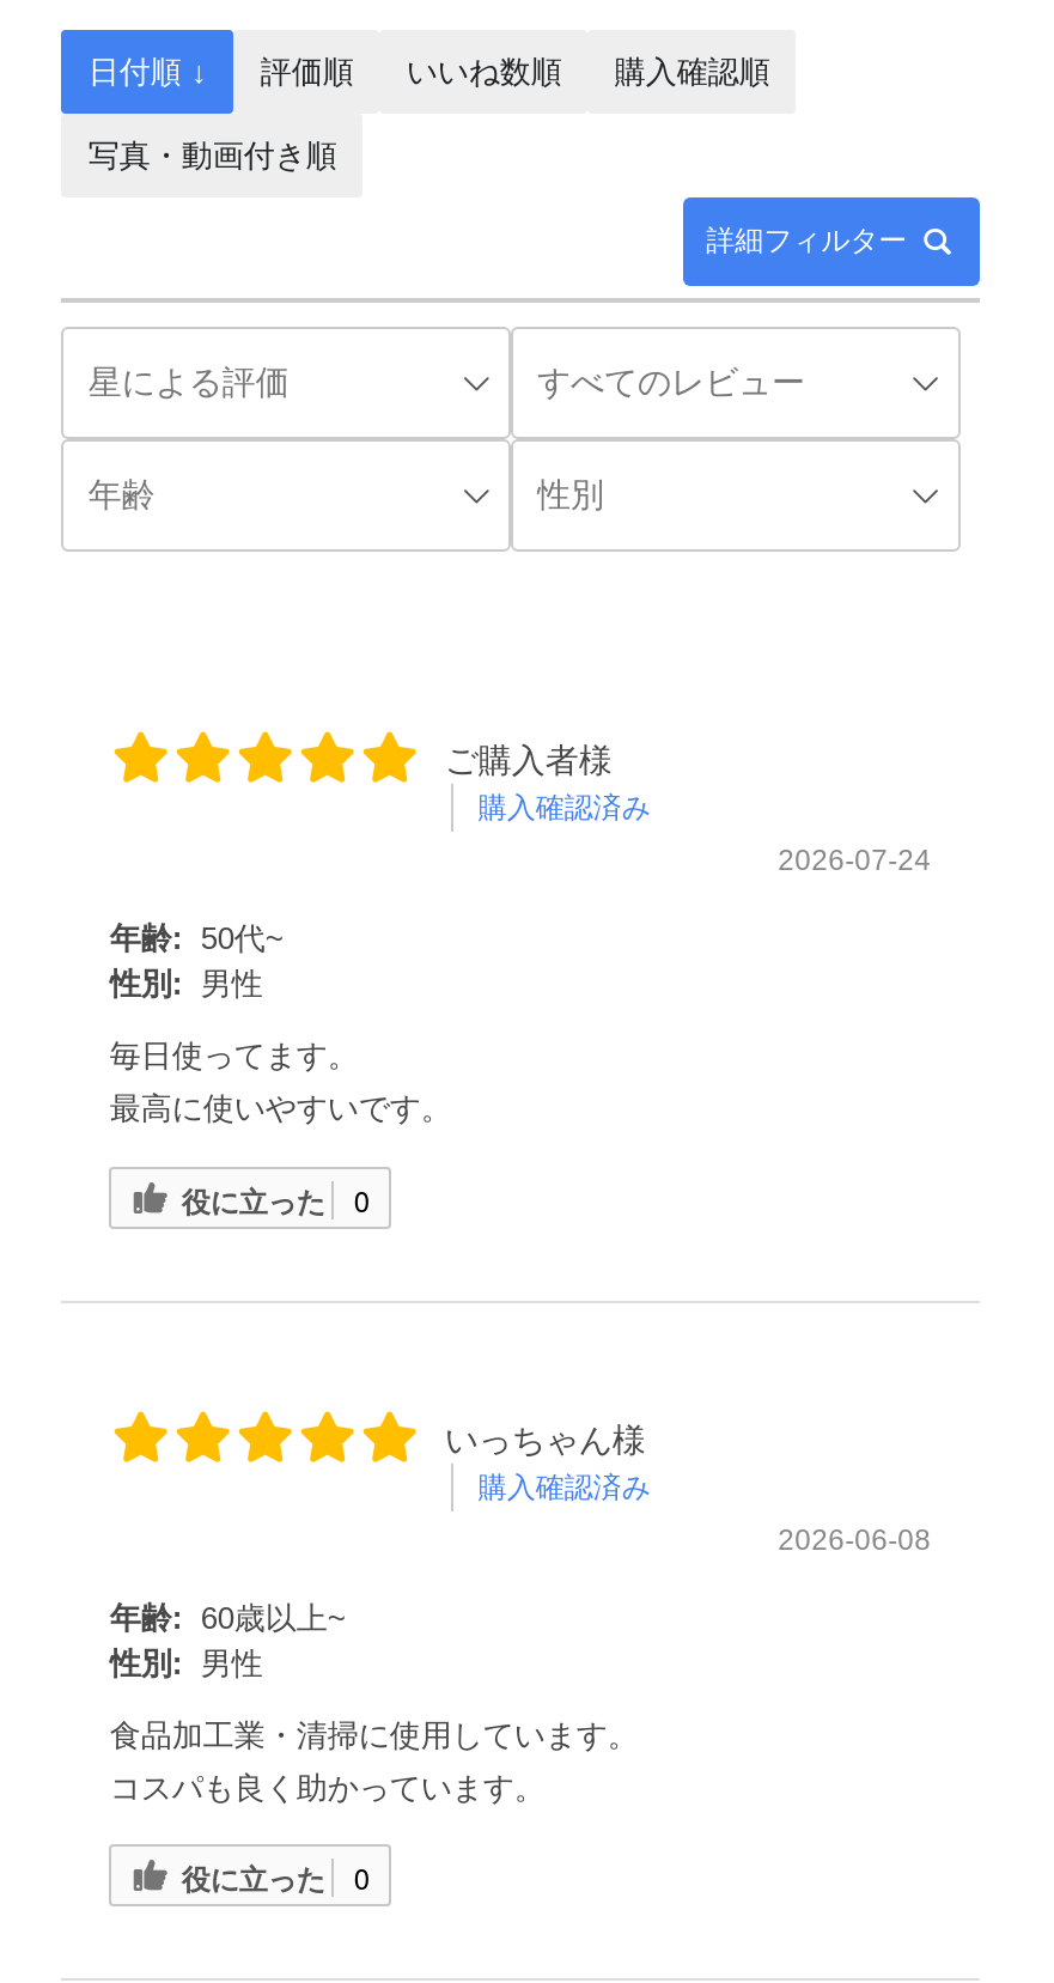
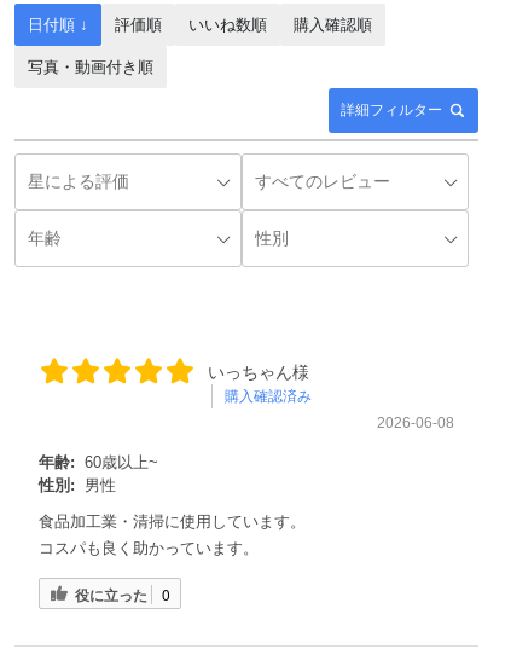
- ご購入者様
- 購入確認済み
- 2026-07-24
- 年齢: 50代~
- 性別: 男性
- 毎日使ってます。
- 最高に使いやすいです。
- 役に立った
- 0
